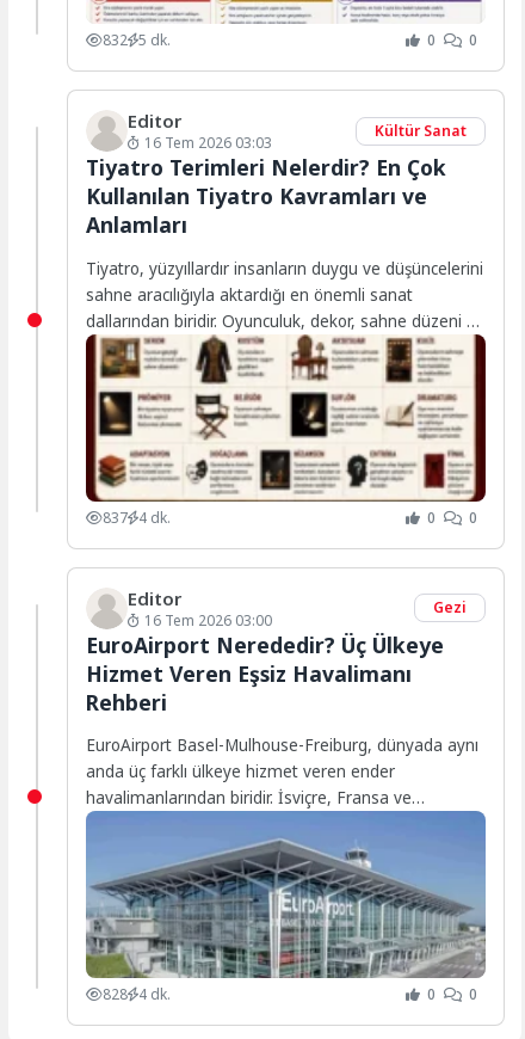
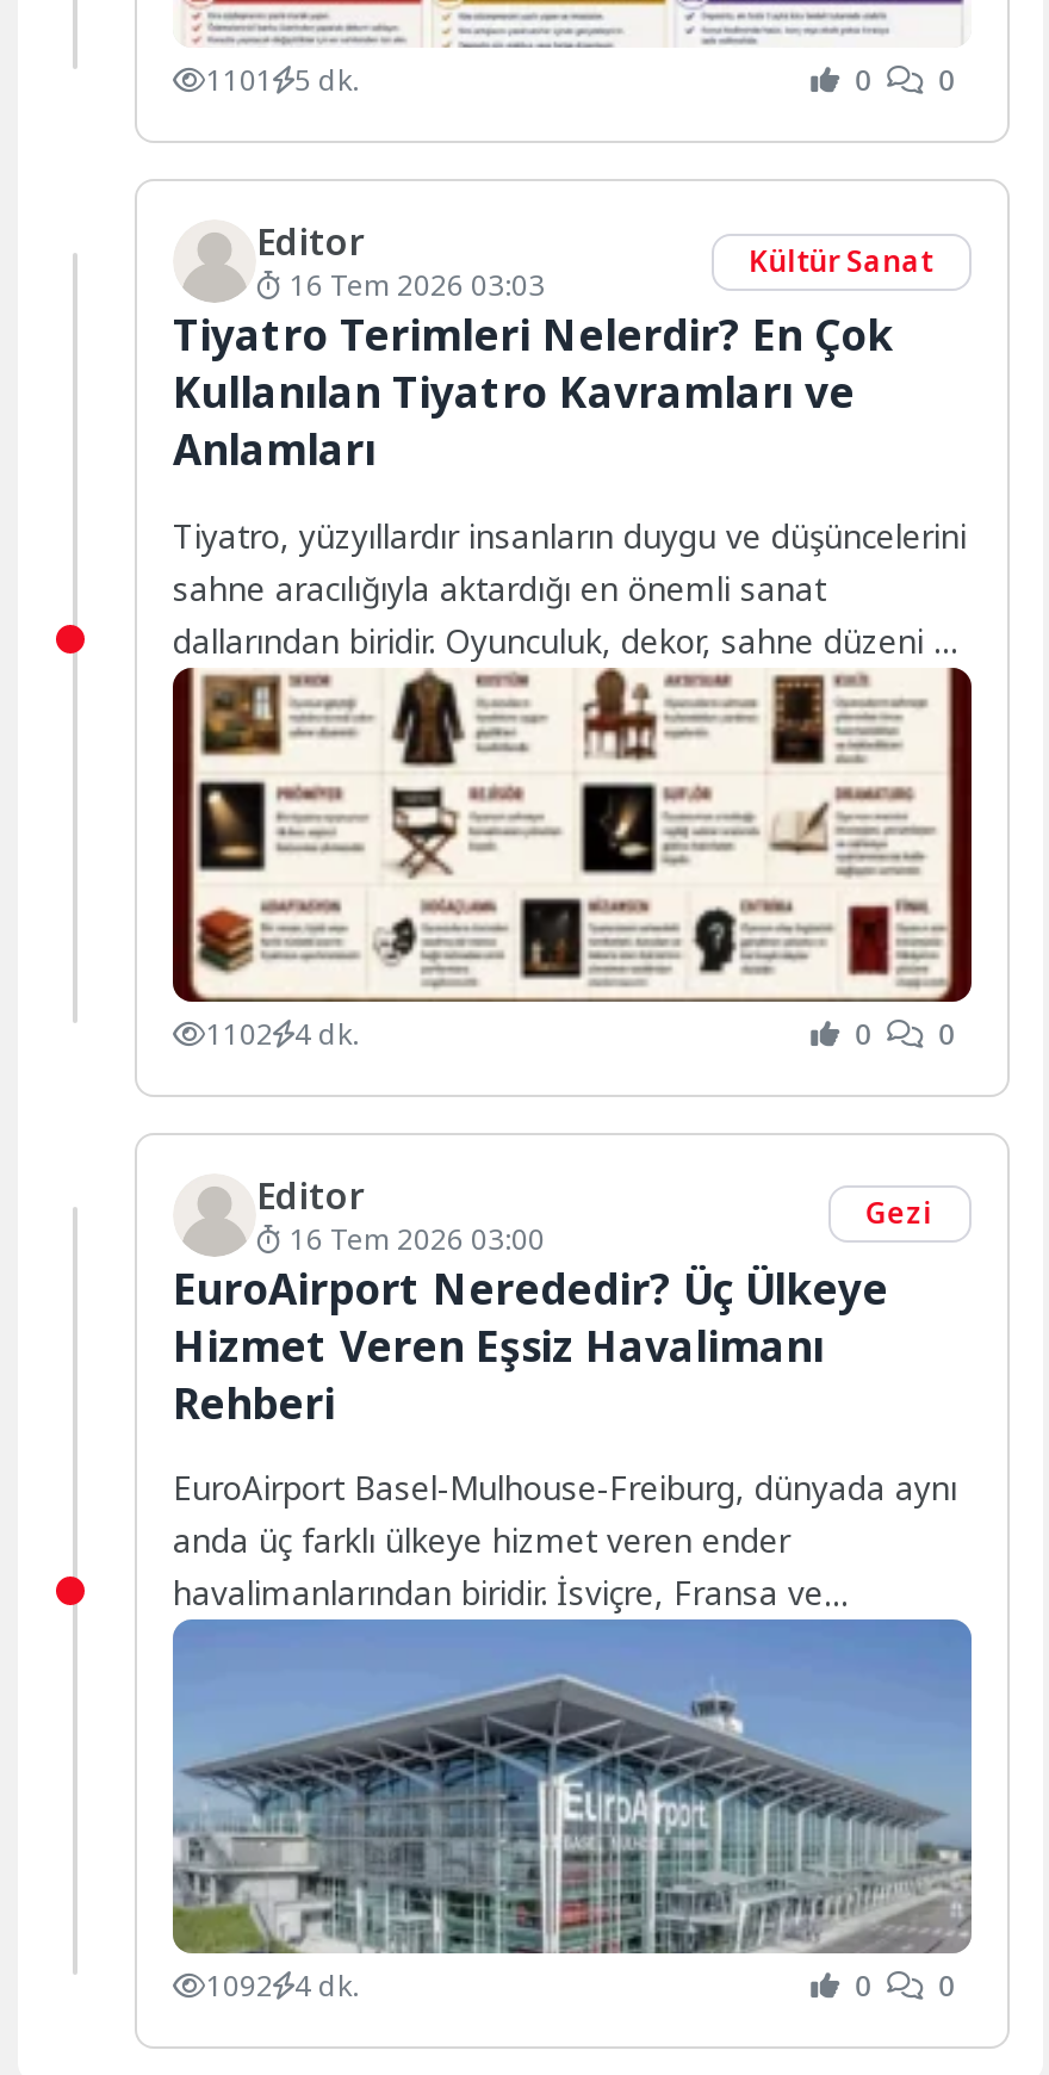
- 832 5 dk.
+ 1101 5 dk.

- 837 4 dk.
+ 1102 4 dk.

- 828 4 dk.
+ 1092 4 dk.
